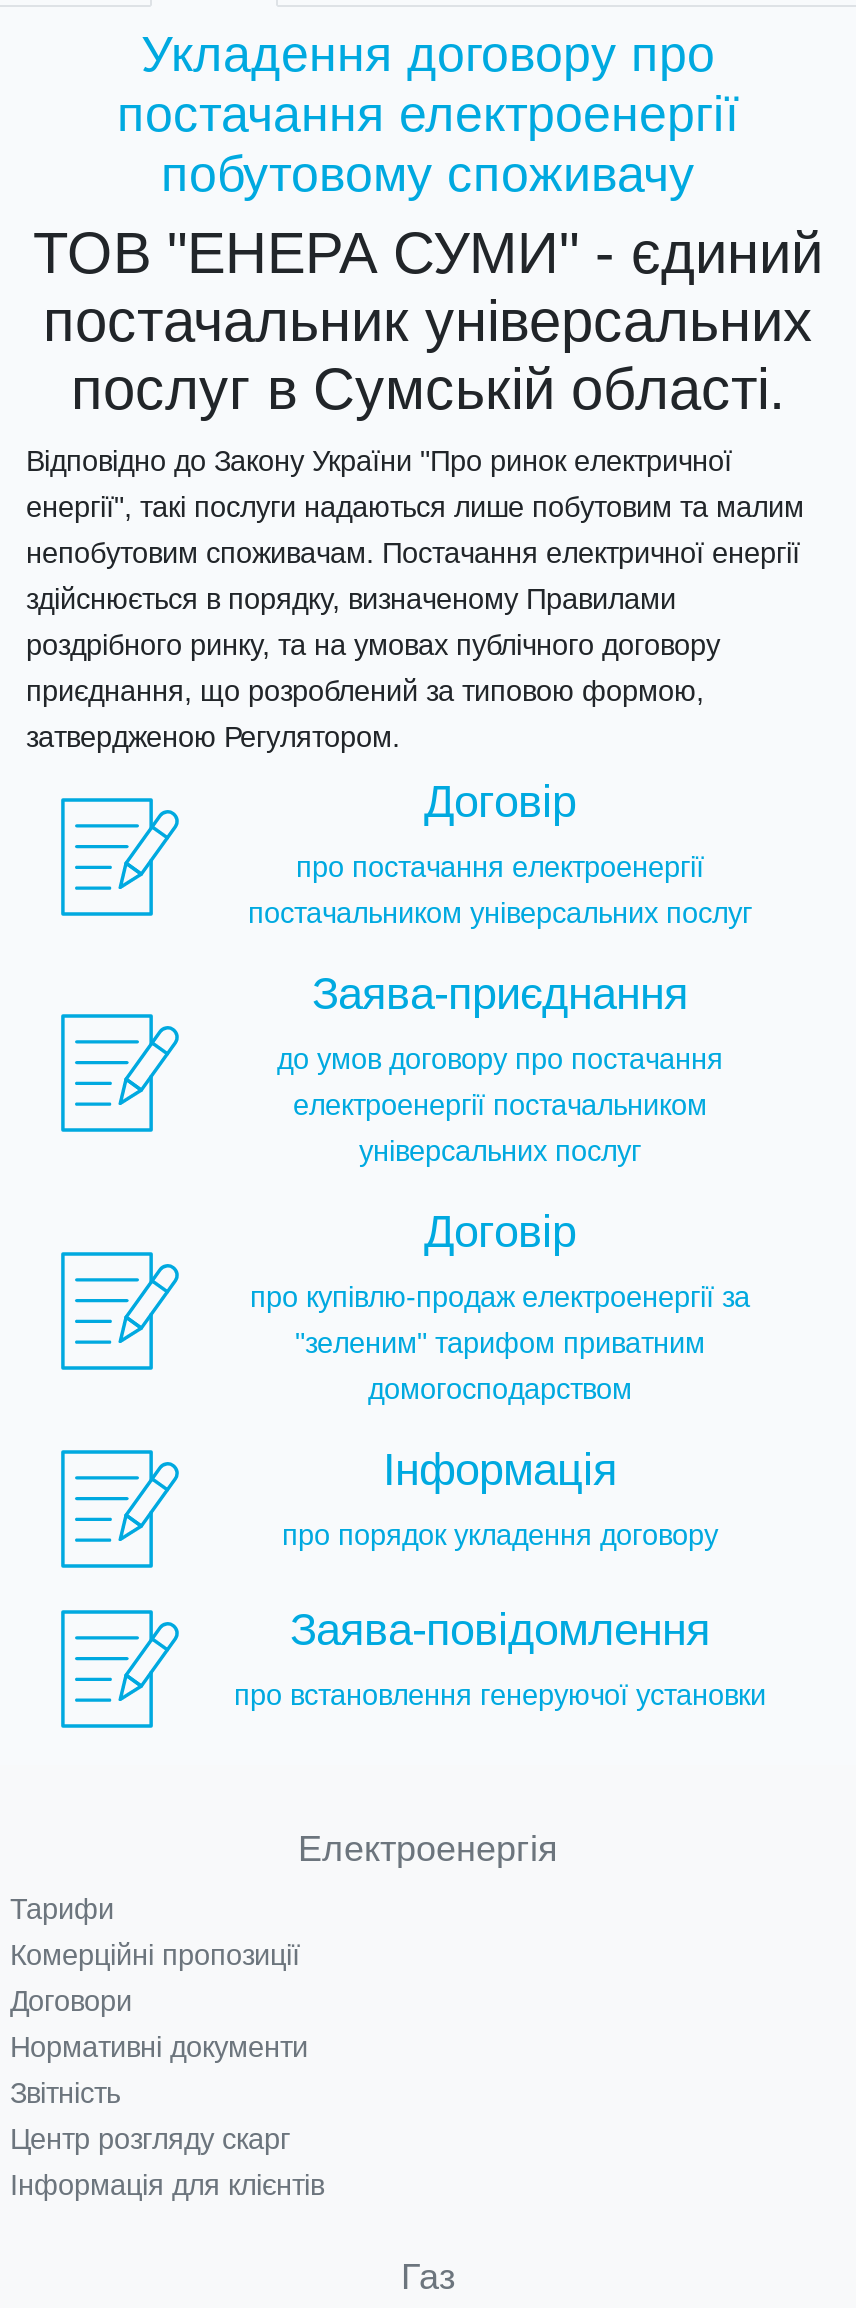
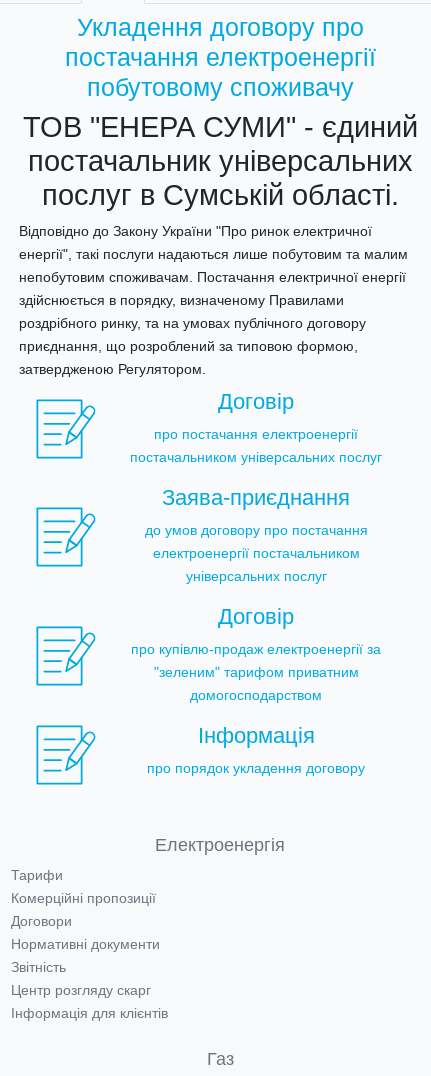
- Заява-повідомлення
- про встановлення генеруючої установки
